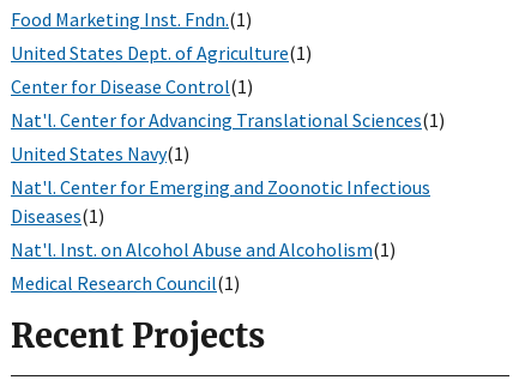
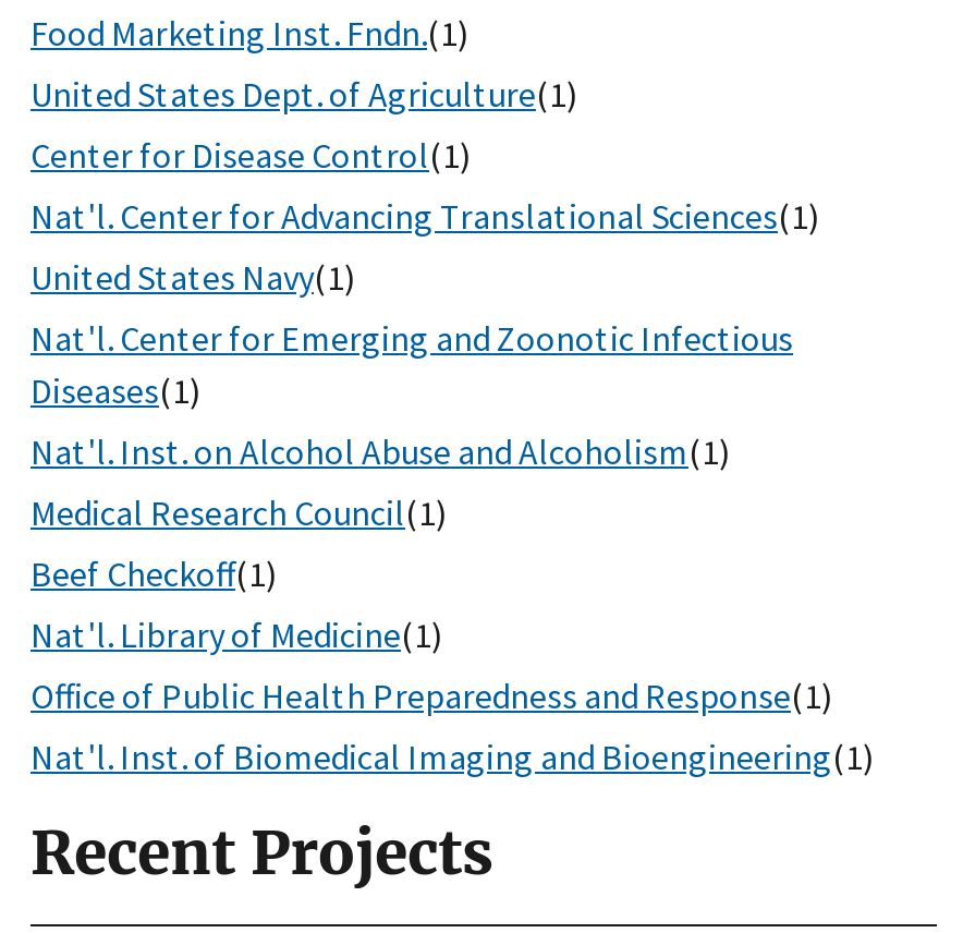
+ Beef Checkoff (1)
+ Nat'l. Library of Medicine (1)
+ Office of Public Health Preparedness and Response (1)
+ Nat'l. Inst. of Biomedical Imaging and Bioengineering (1)
